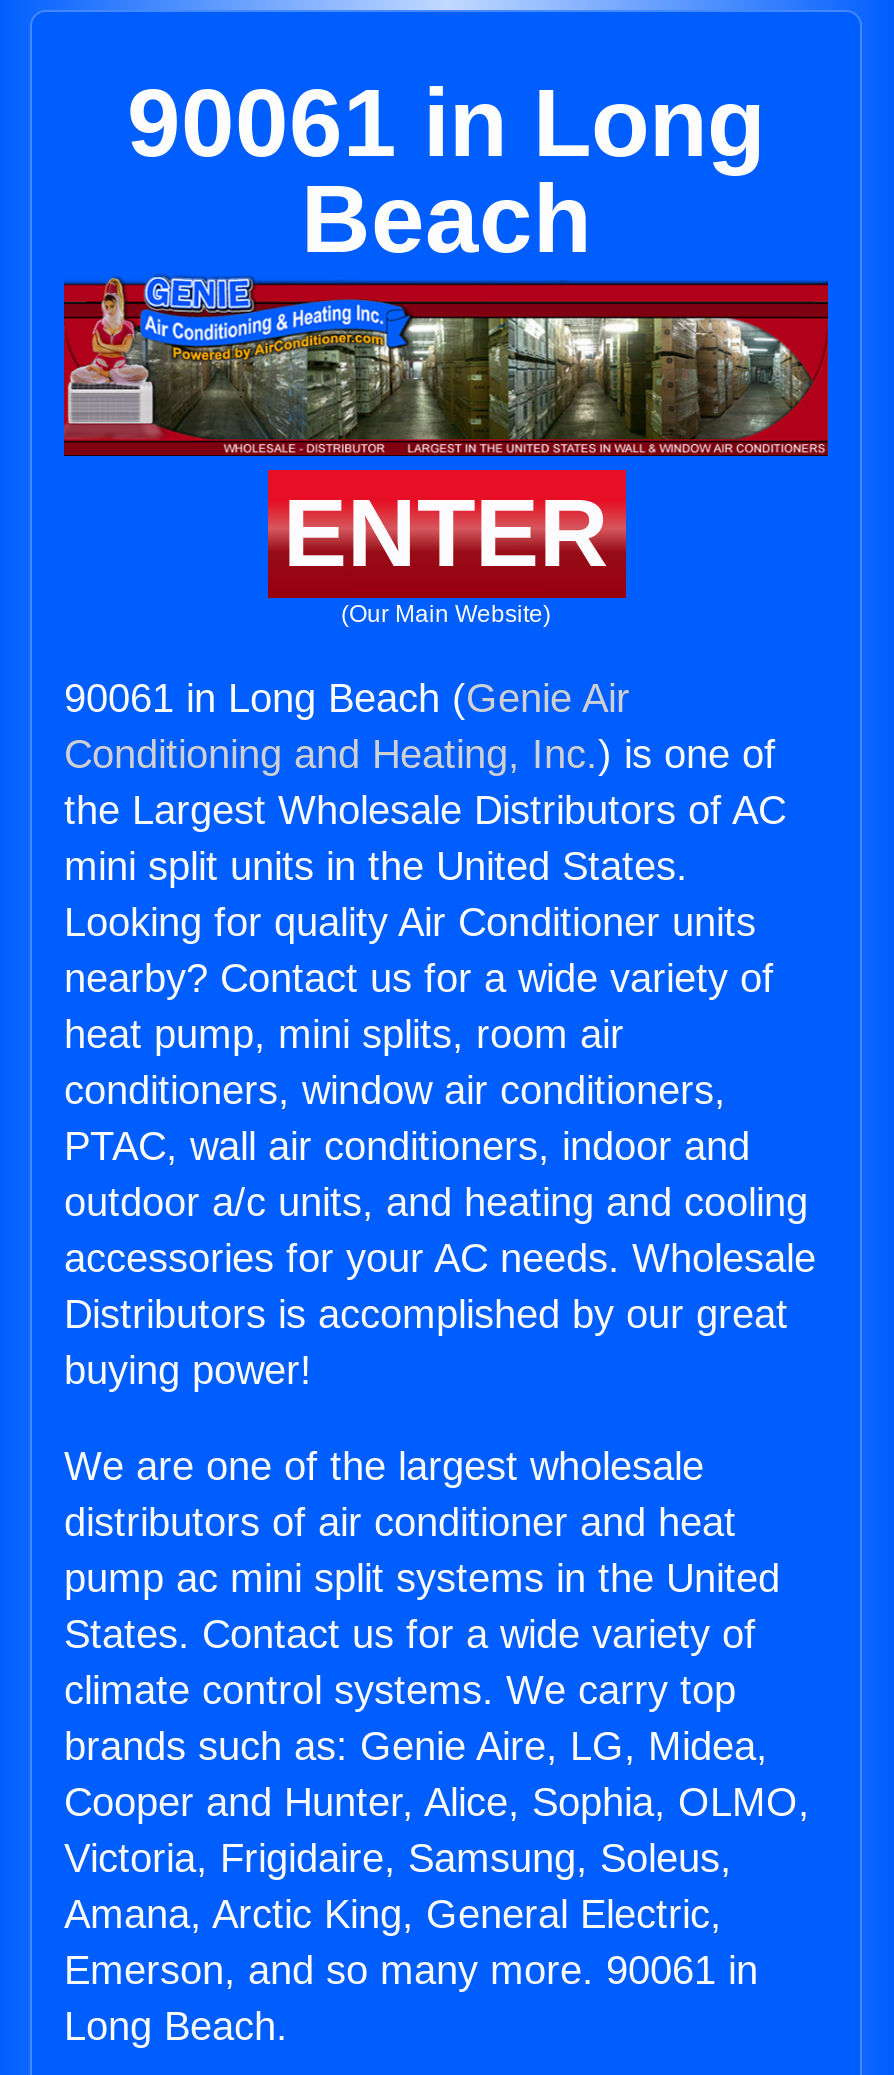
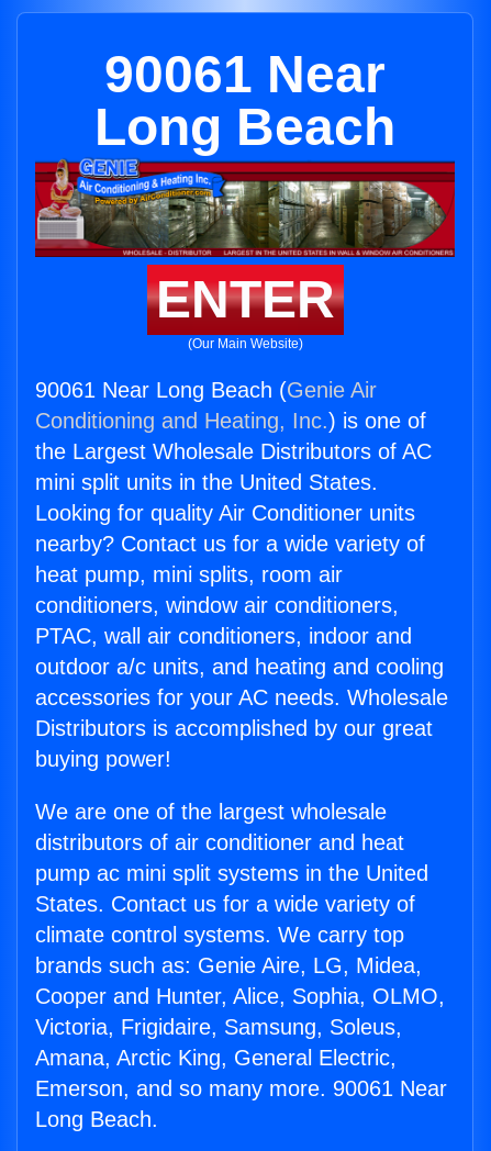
- 90061 in Long
- Beach
+ 90061 Near
+ Long Beach

- 90061 in Long Beach (Genie Air
+ 90061 Near Long Beach (Genie Air

- Emerson, and so many more. 90061 in
+ Emerson, and so many more. 90061 Near
